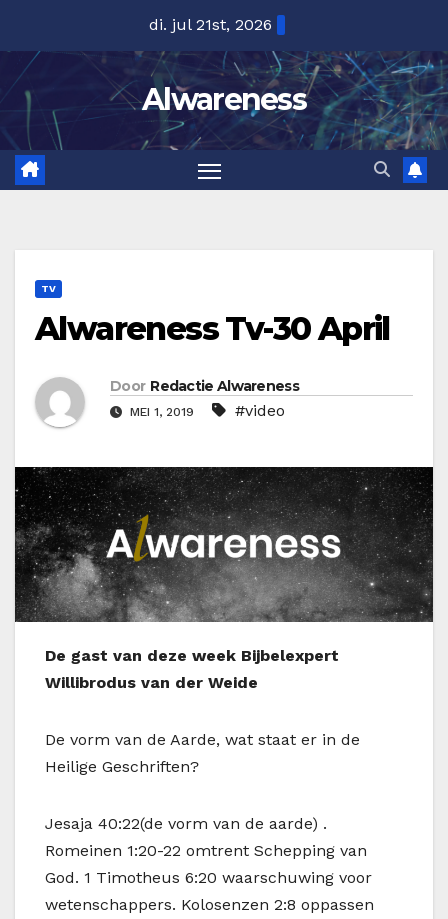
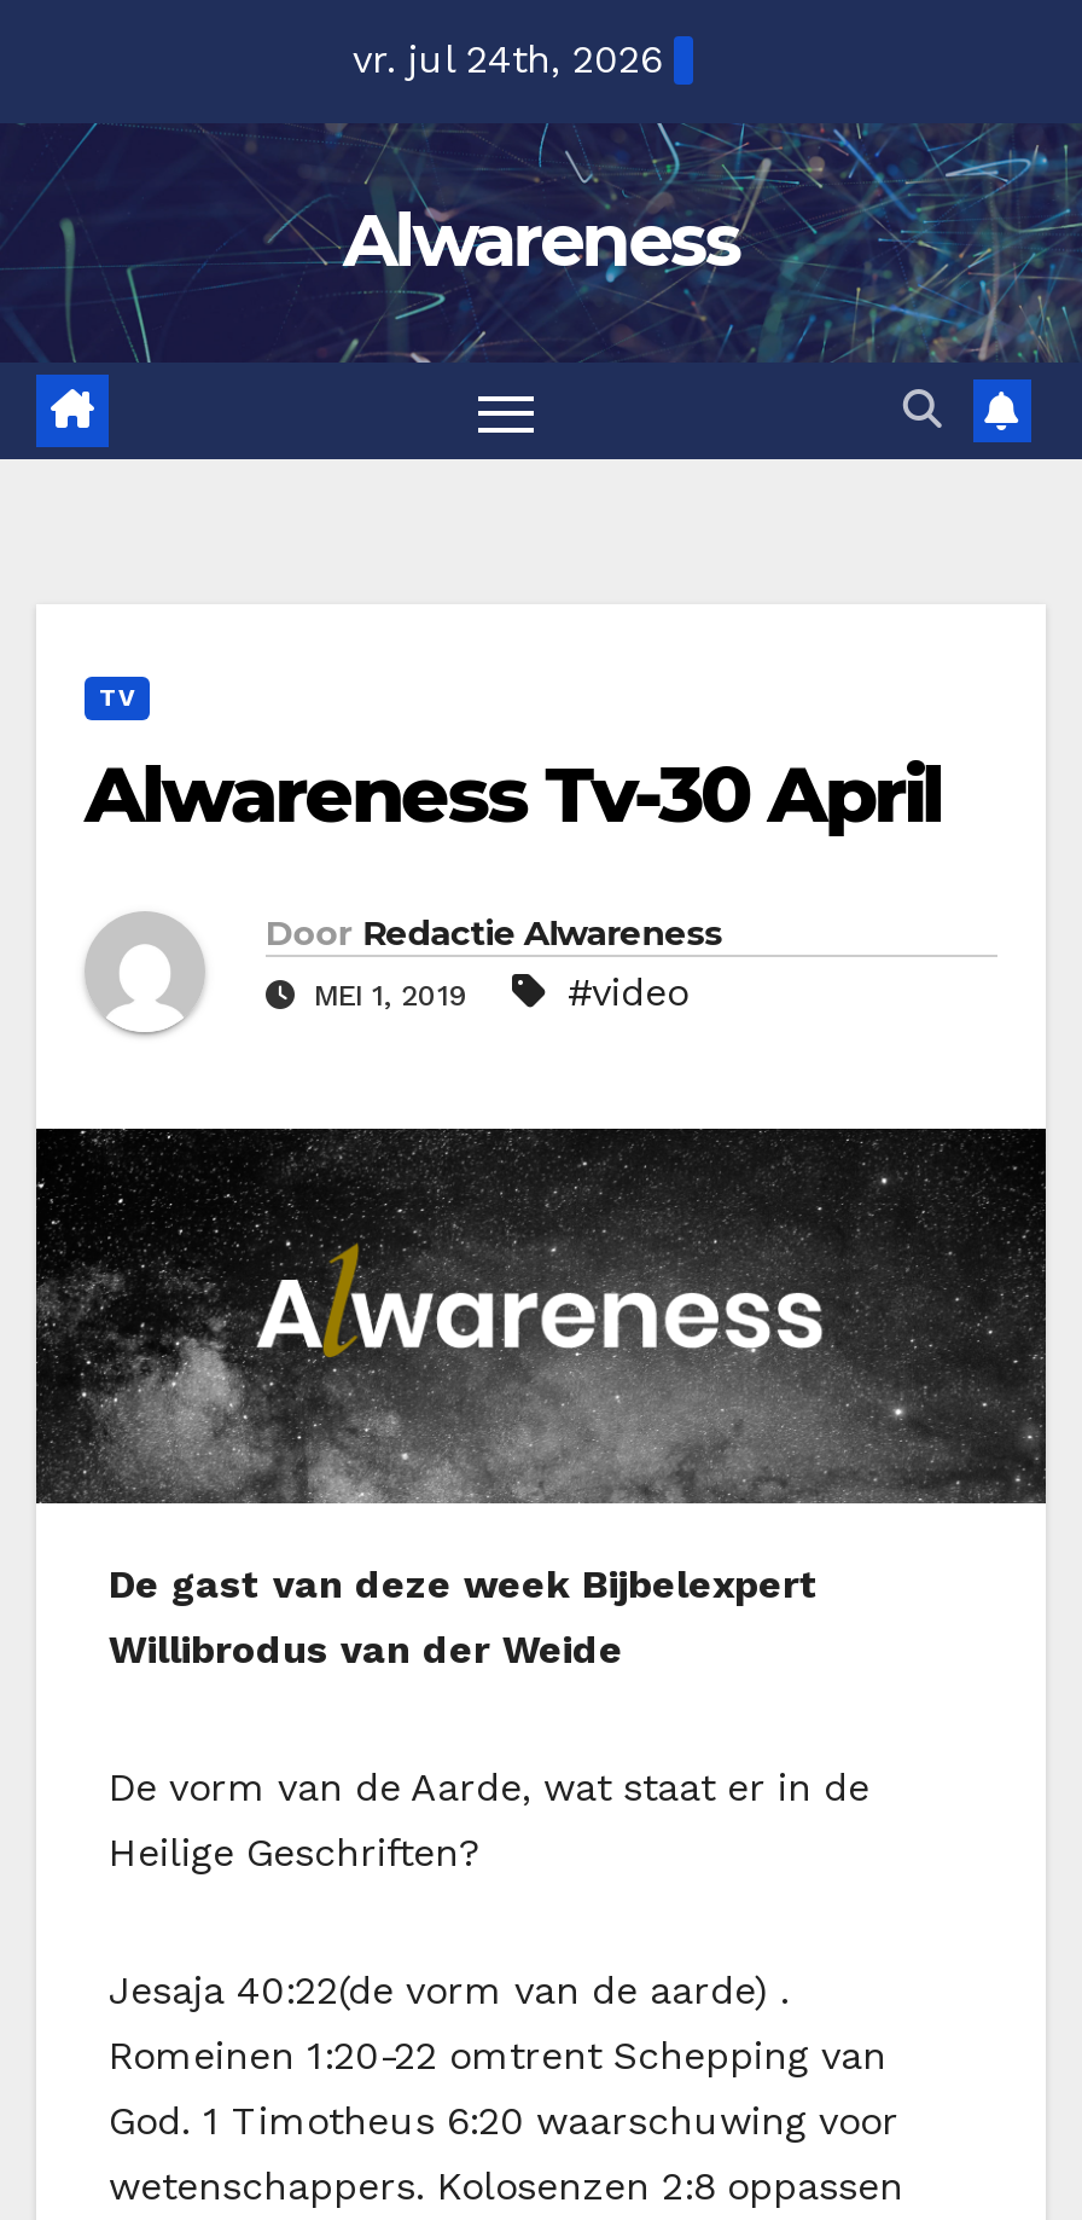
- di. jul 21st, 2026
+ vr. jul 24th, 2026
